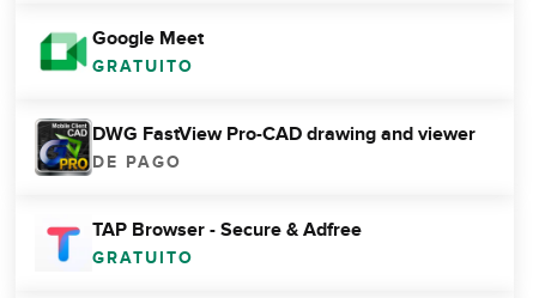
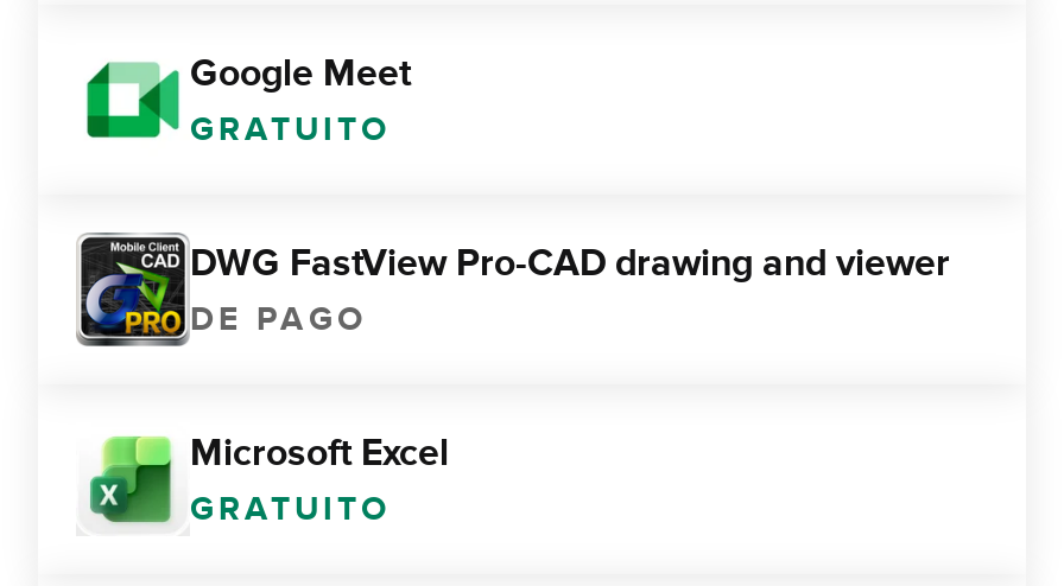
- [image]
- TAP Browser - Secure & Adfree
+ [image]
+ Microsoft Excel
